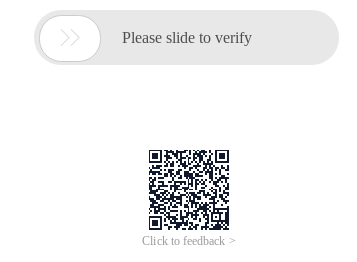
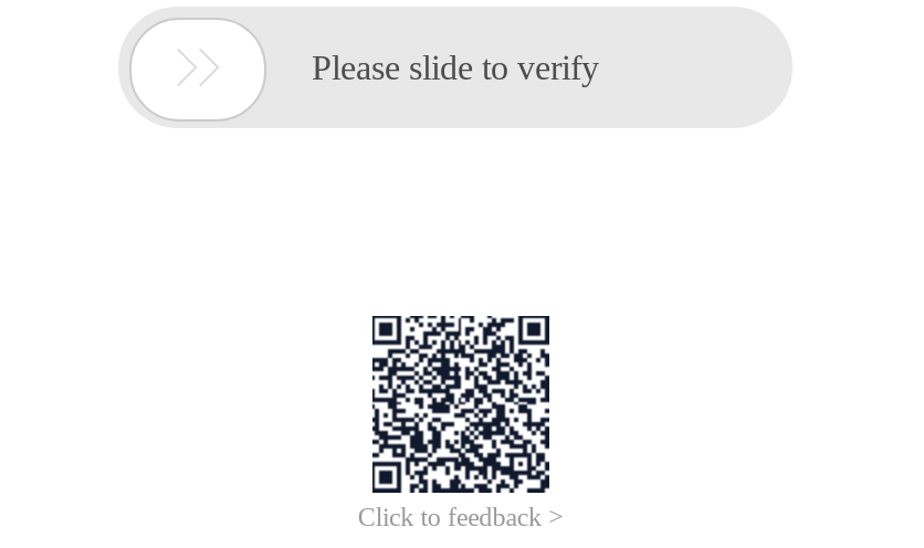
- [image]
+ [image]
